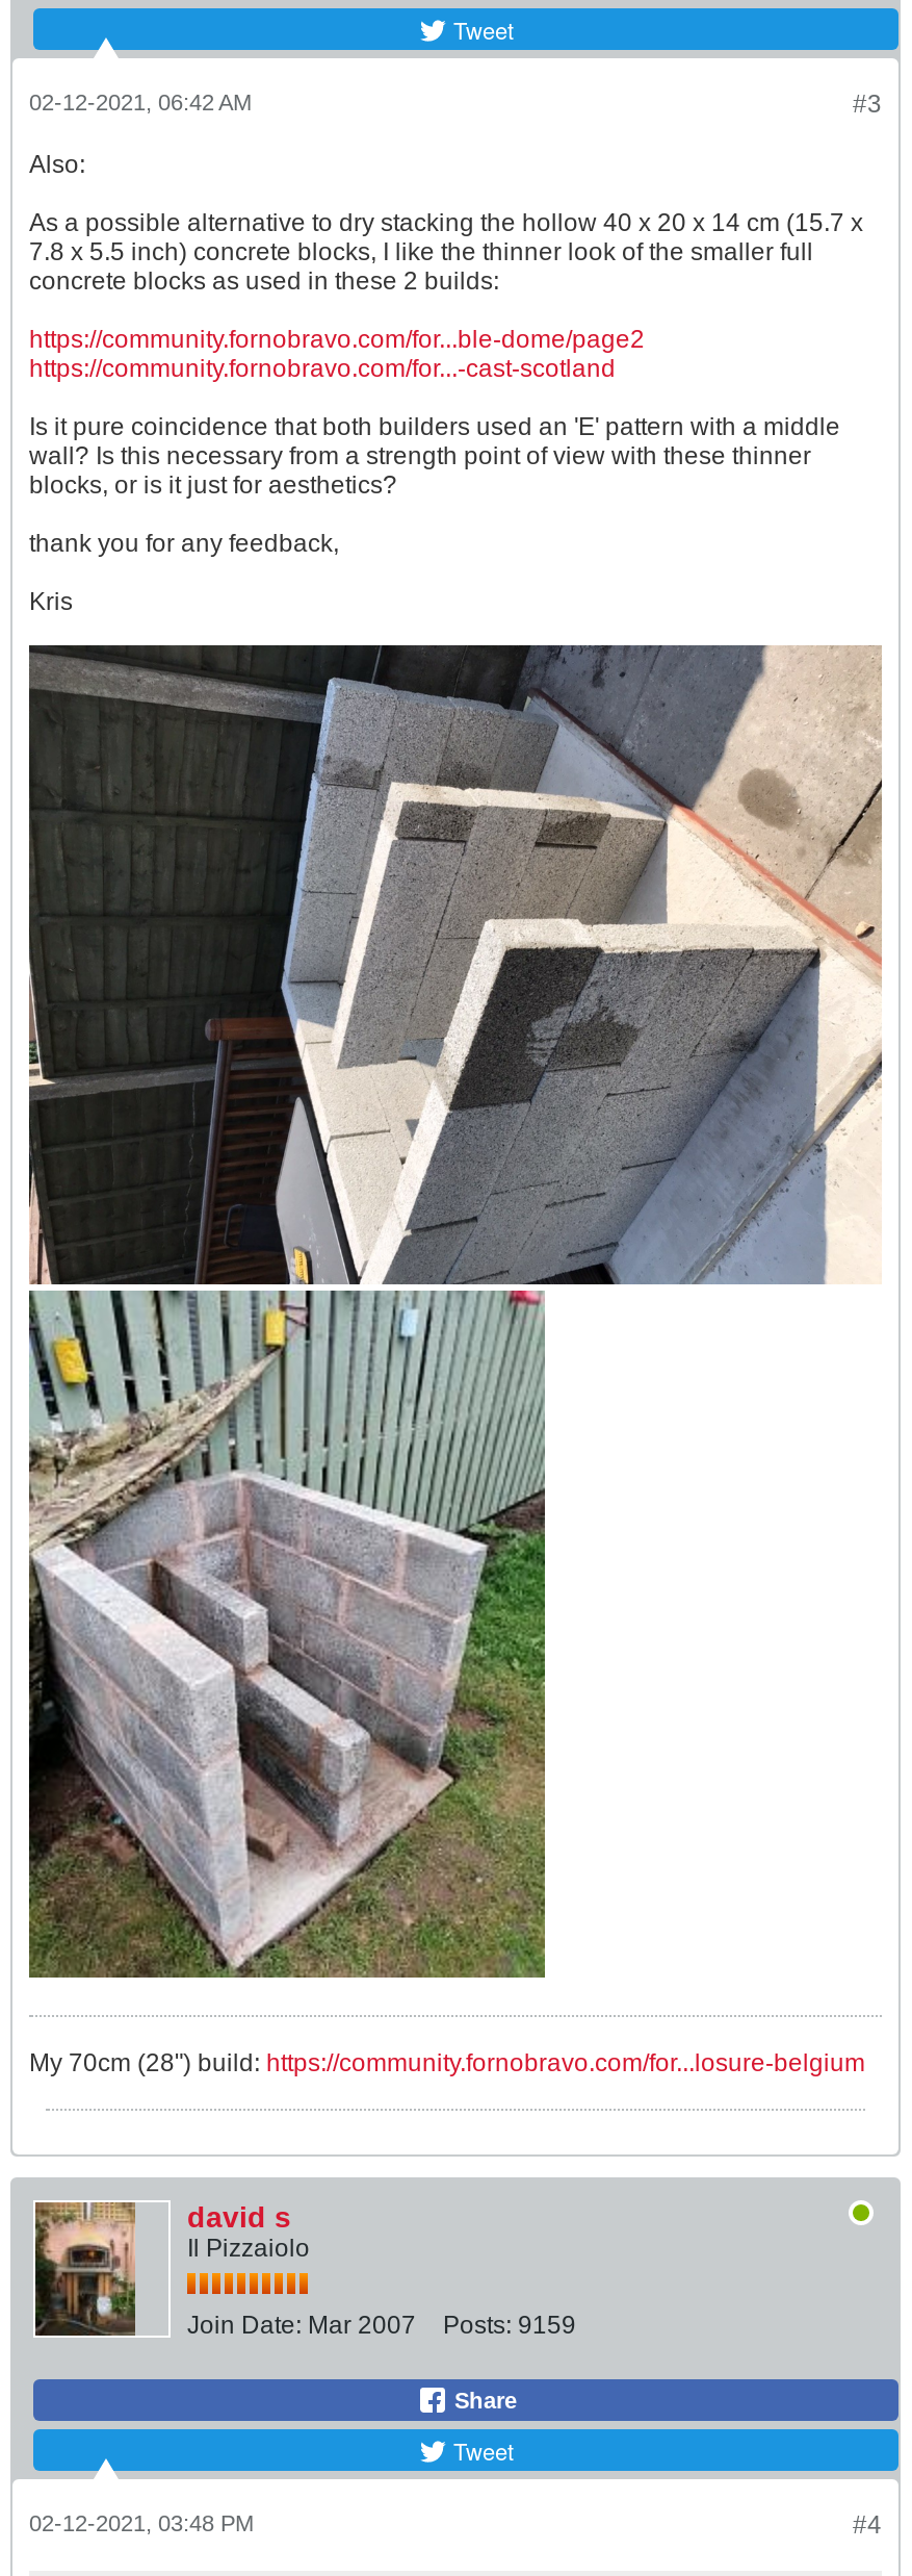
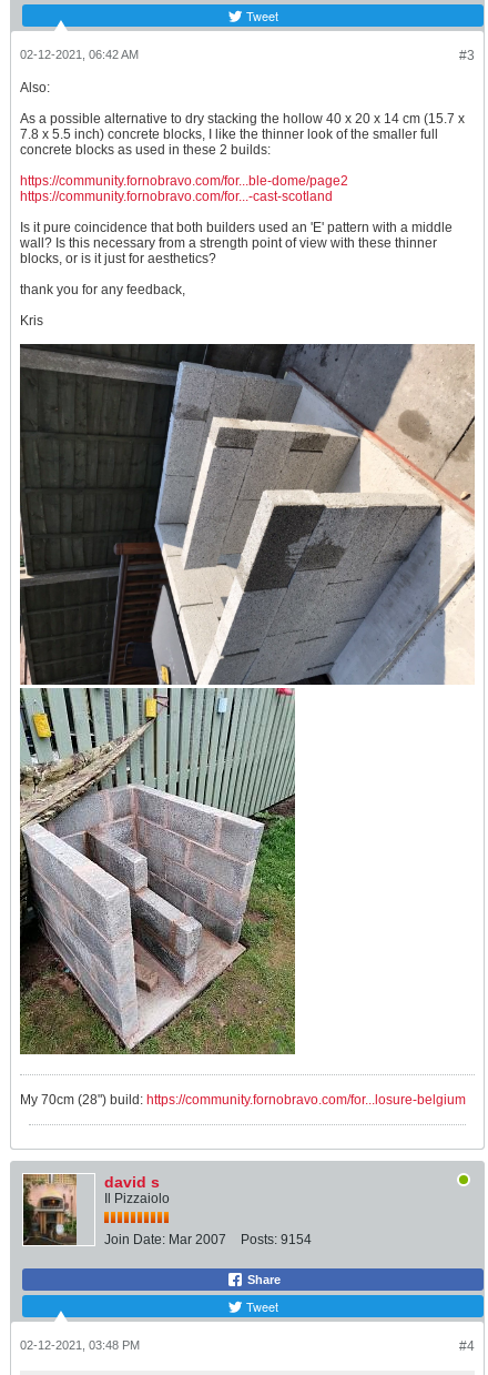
- Join Date: Mar 2007 Posts: 9159
+ Join Date: Mar 2007 Posts: 9154
